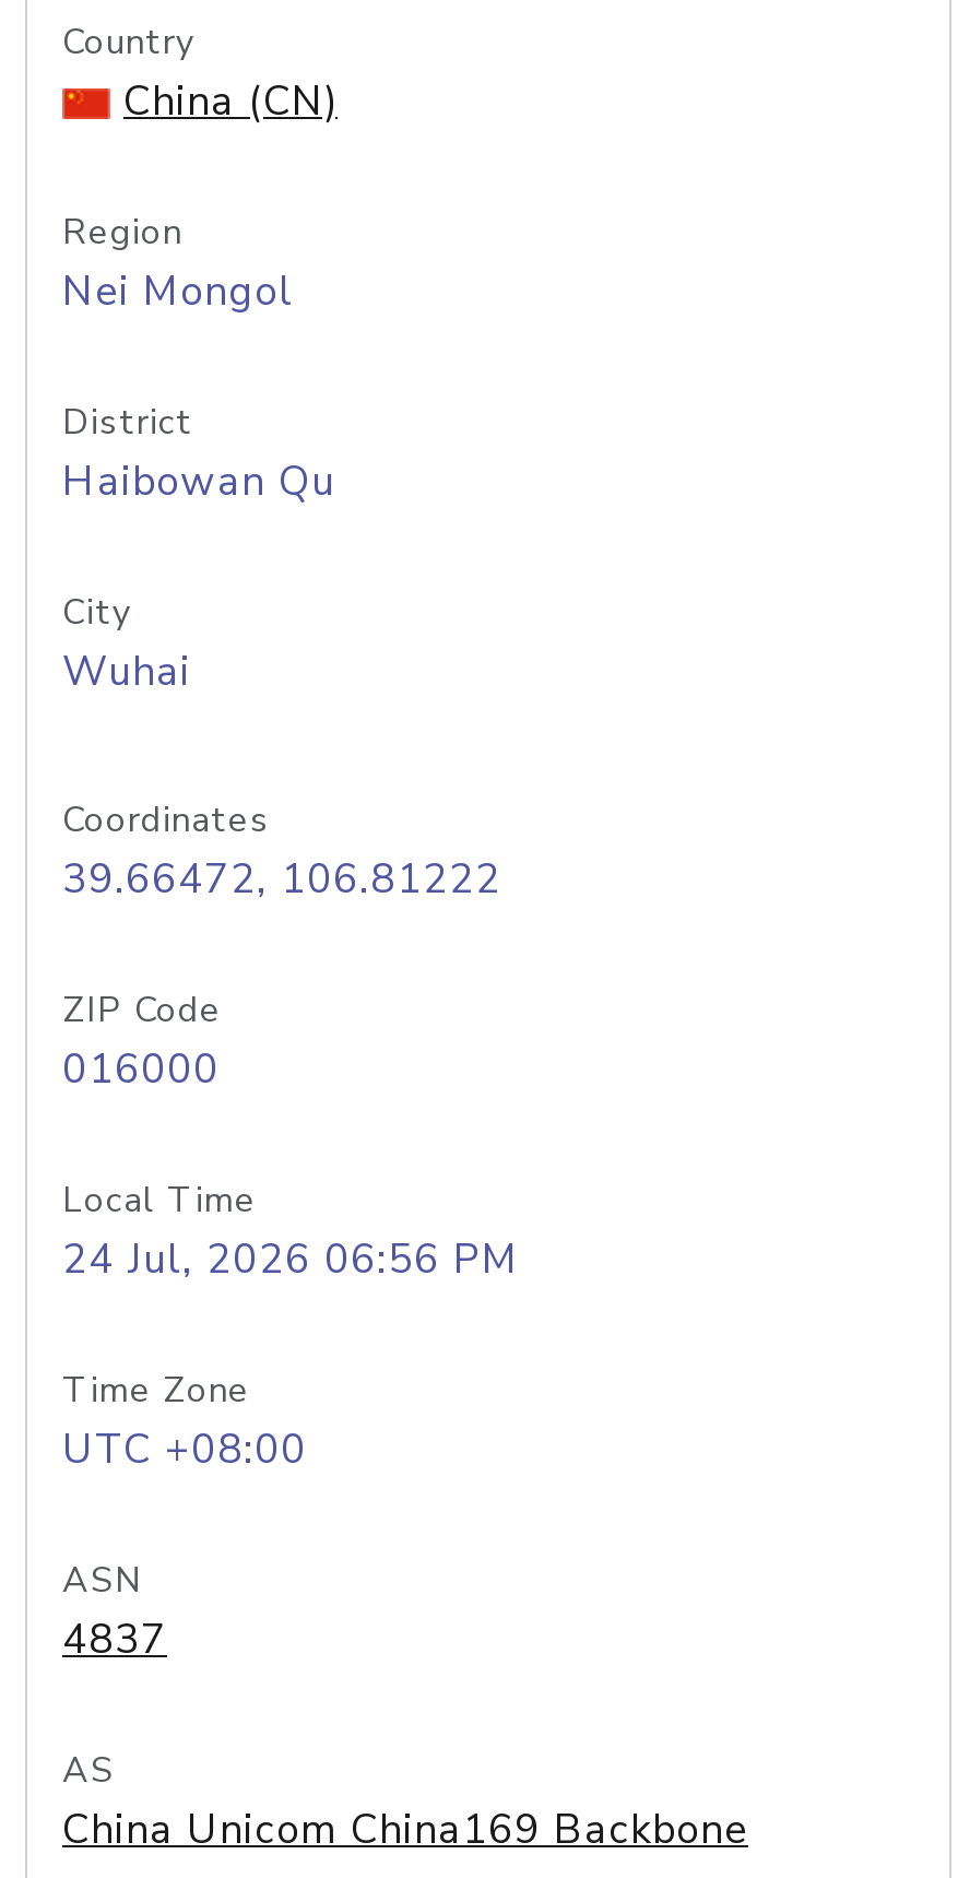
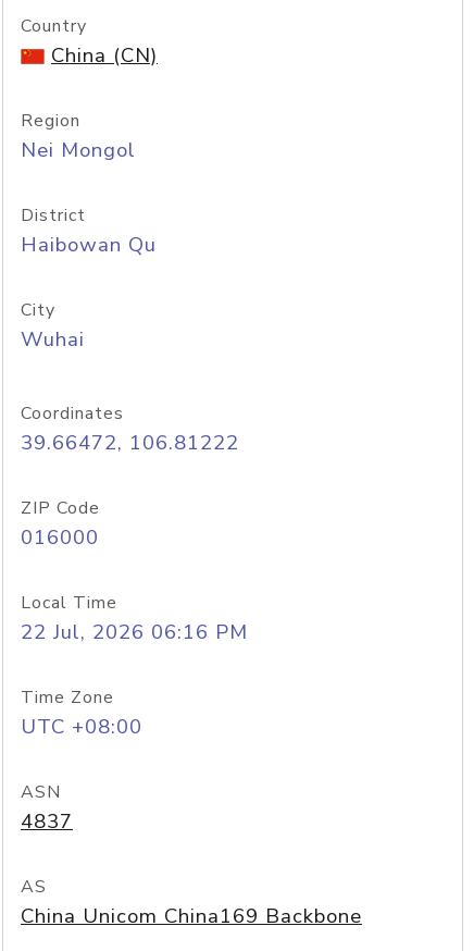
- 24 Jul, 2026 06:56 PM
+ 22 Jul, 2026 06:16 PM
